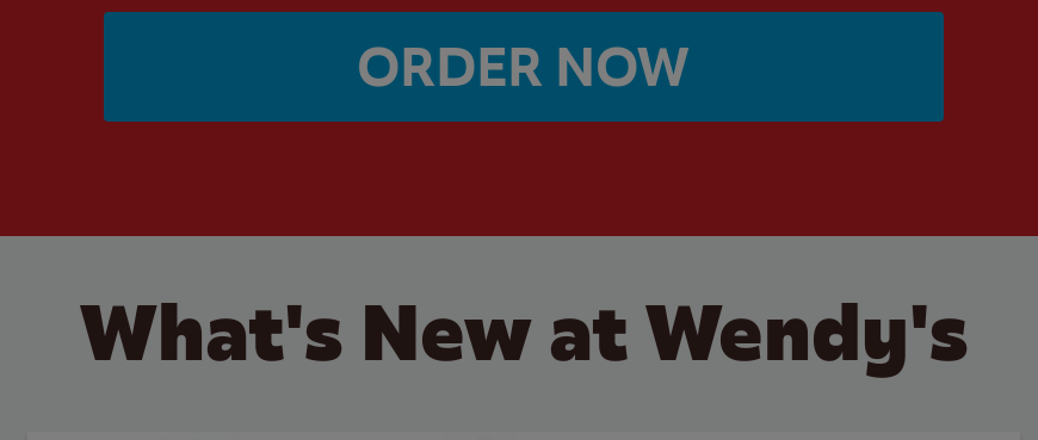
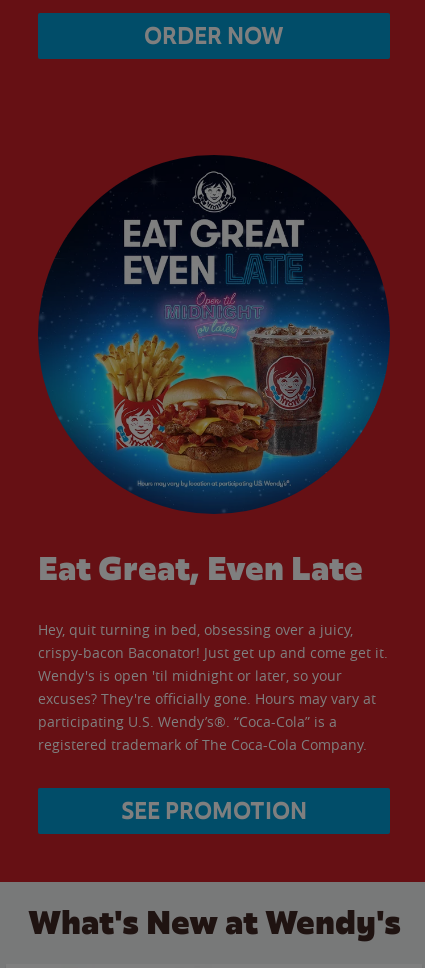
+ [image]
+ Eat Great, Even Late
+ Hey, quit turning in bed, obsessing over a juicy,
+ crispy-bacon Baconator! Just get up and come get it.
+ Wendy's is open 'til midnight or later, so your
+ excuses? They're officially gone. Hours may vary at
+ participating U.S. Wendy’s®. “Coca-Cola” is a
+ registered trademark of The Coca-Cola Company.
+ SEE PROMOTION
